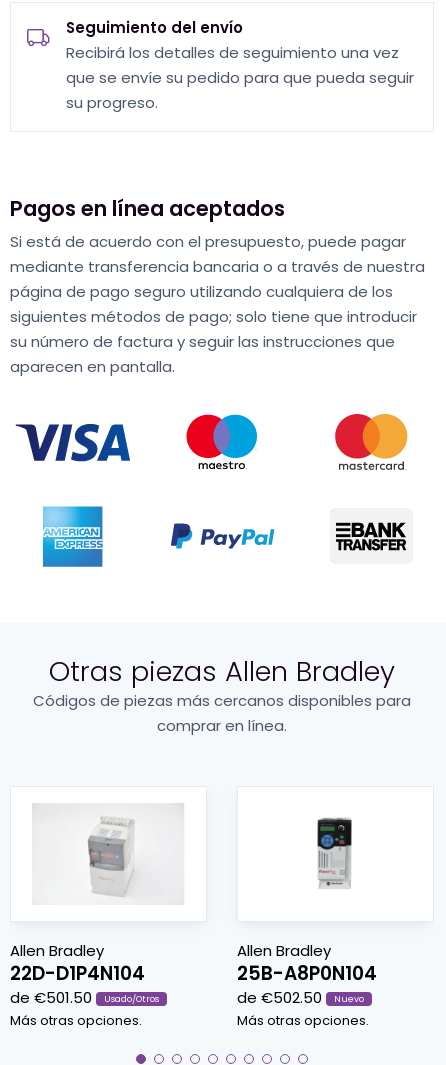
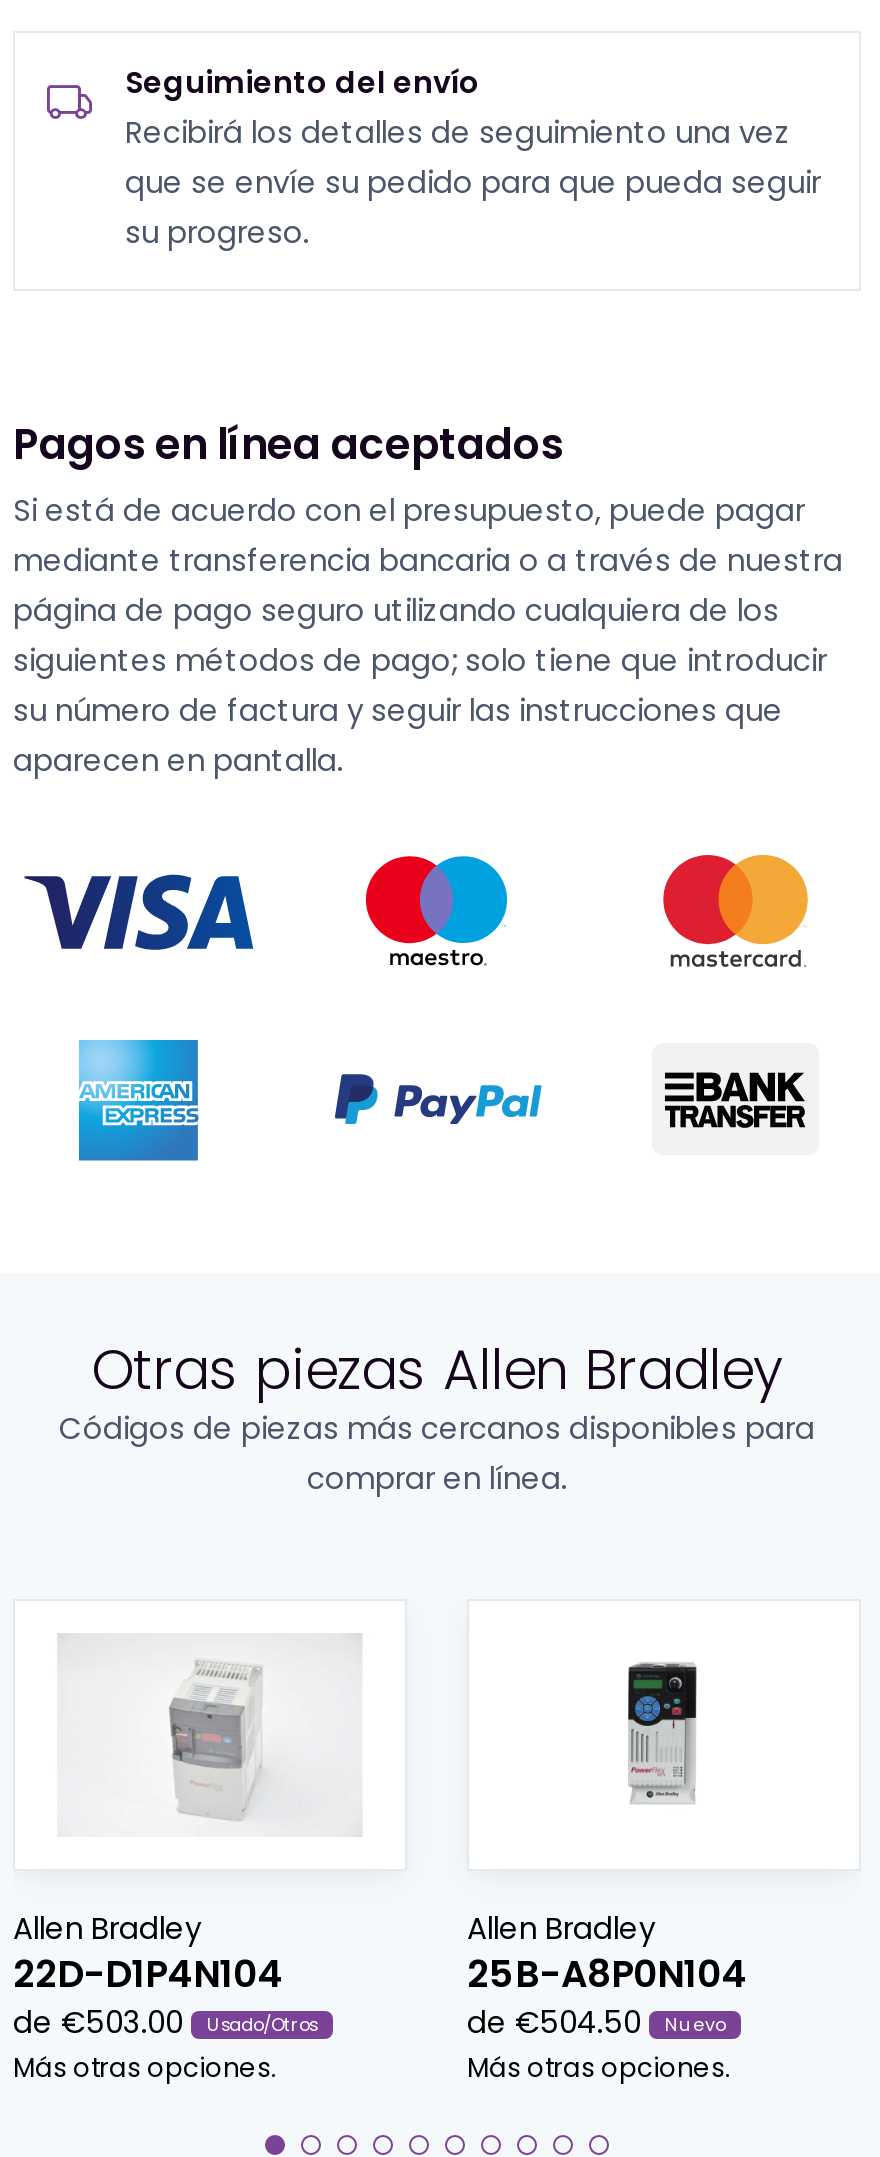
- de €501.50 Usado/Otros
+ de €503.00 Usado/Otros

- de €502.50 Nuevo
+ de €504.50 Nuevo
